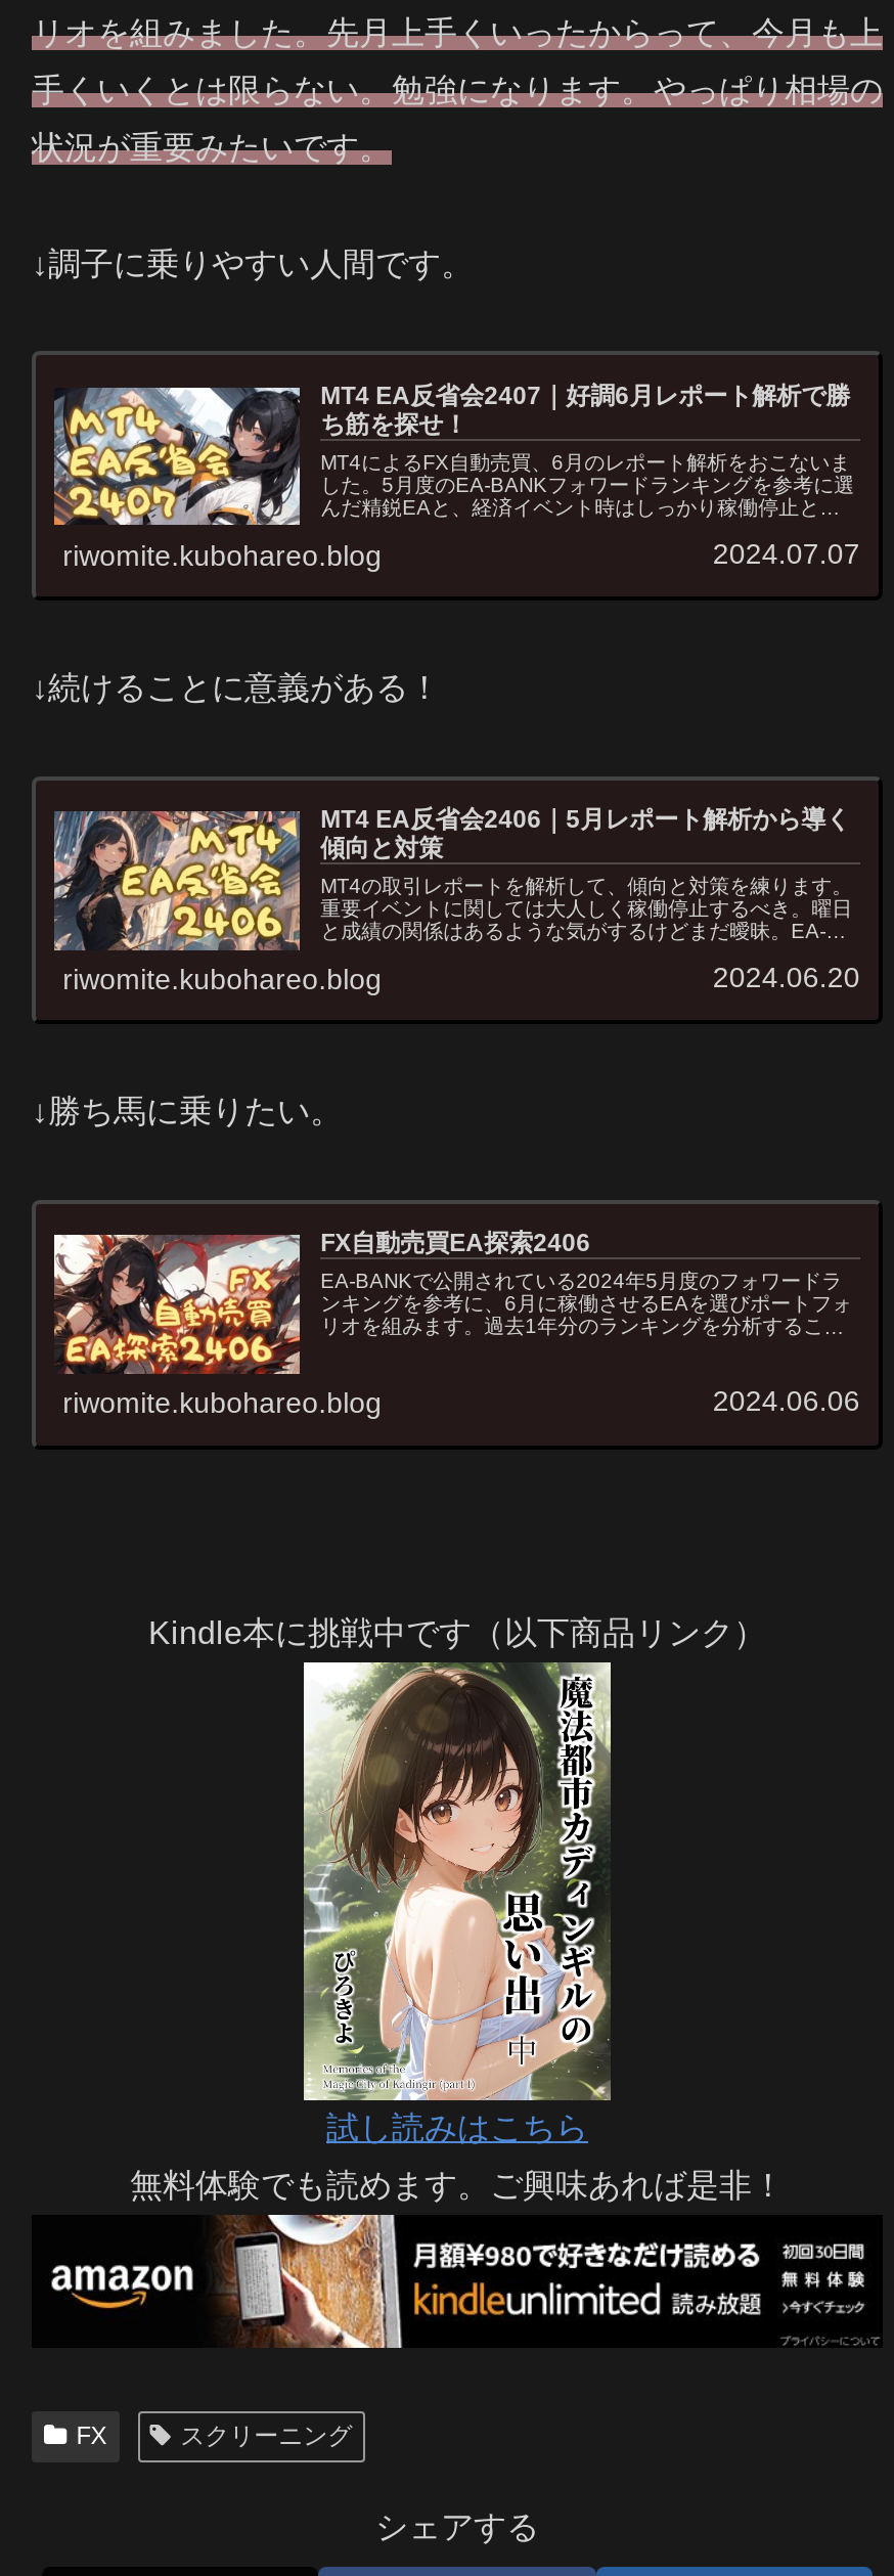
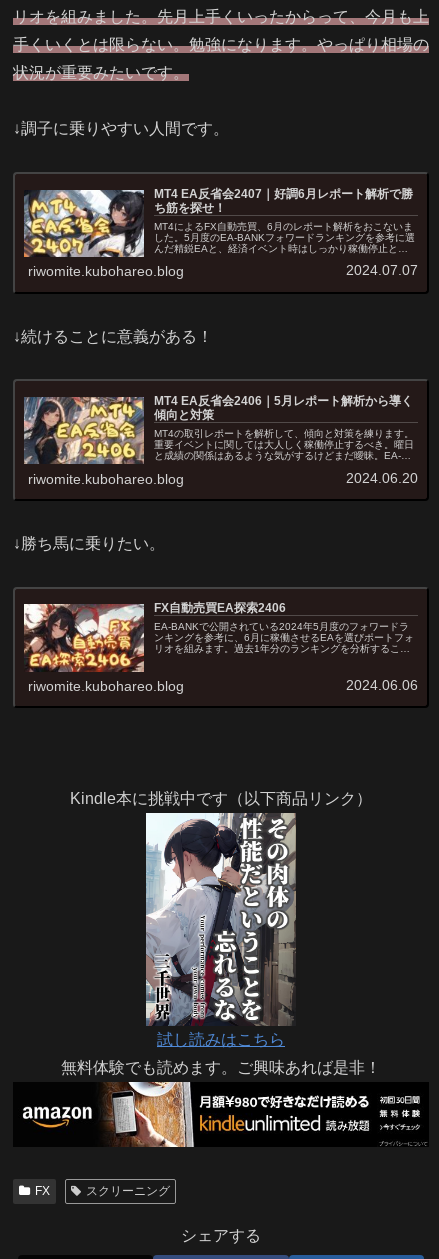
- [image]
+ [image]
